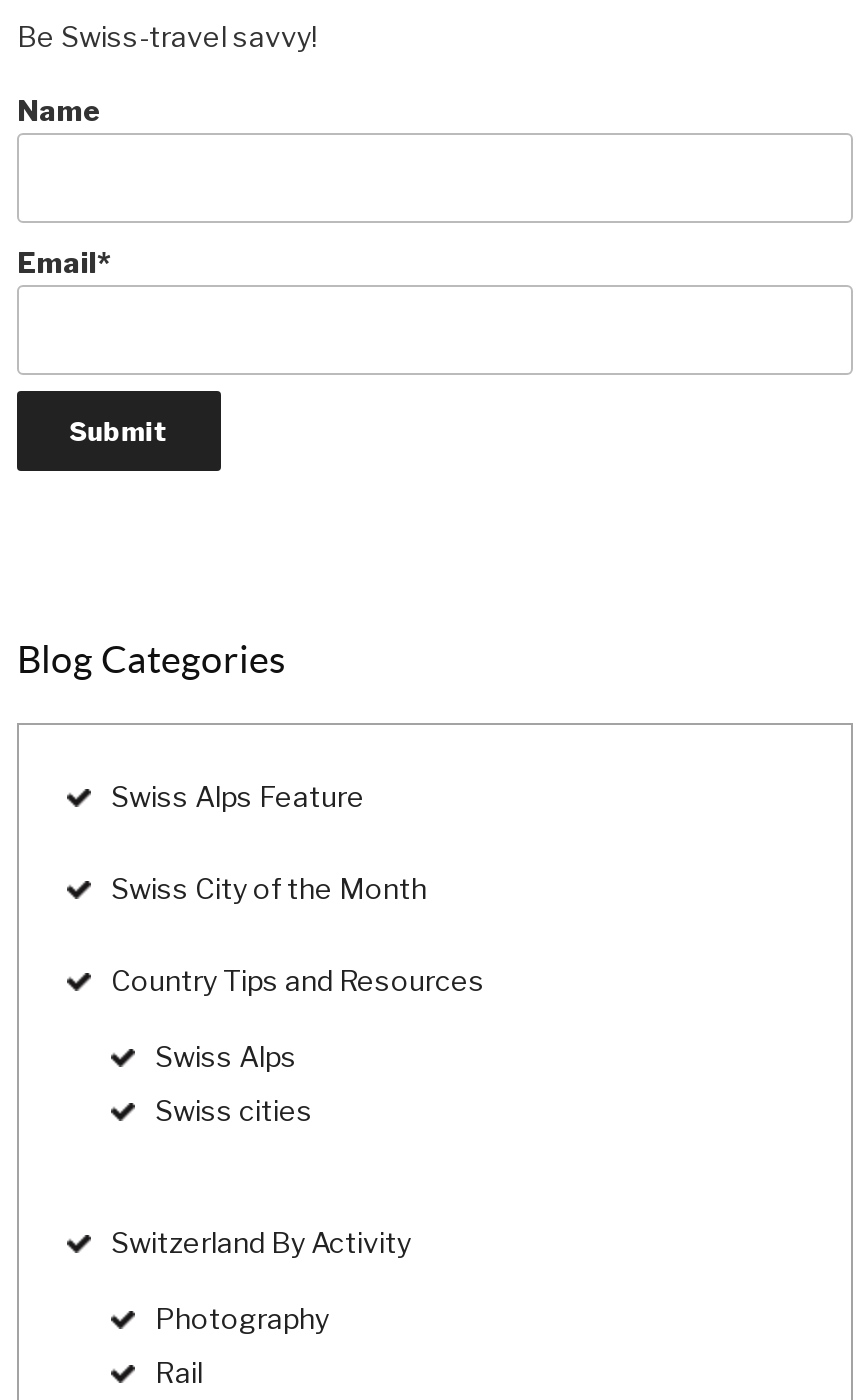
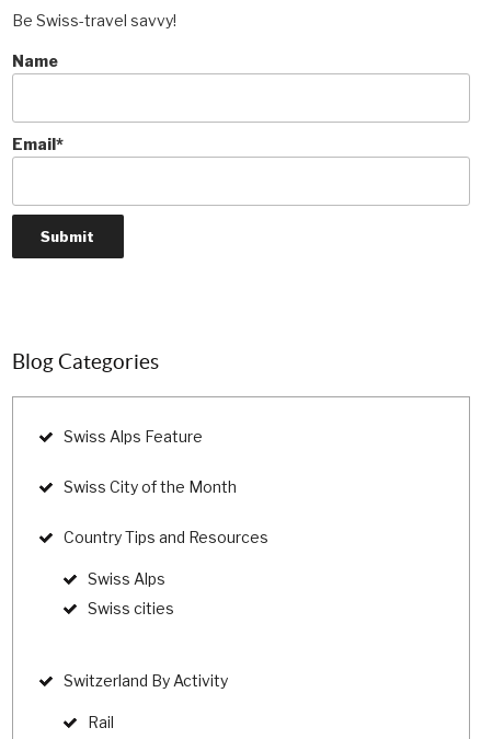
- Photography
